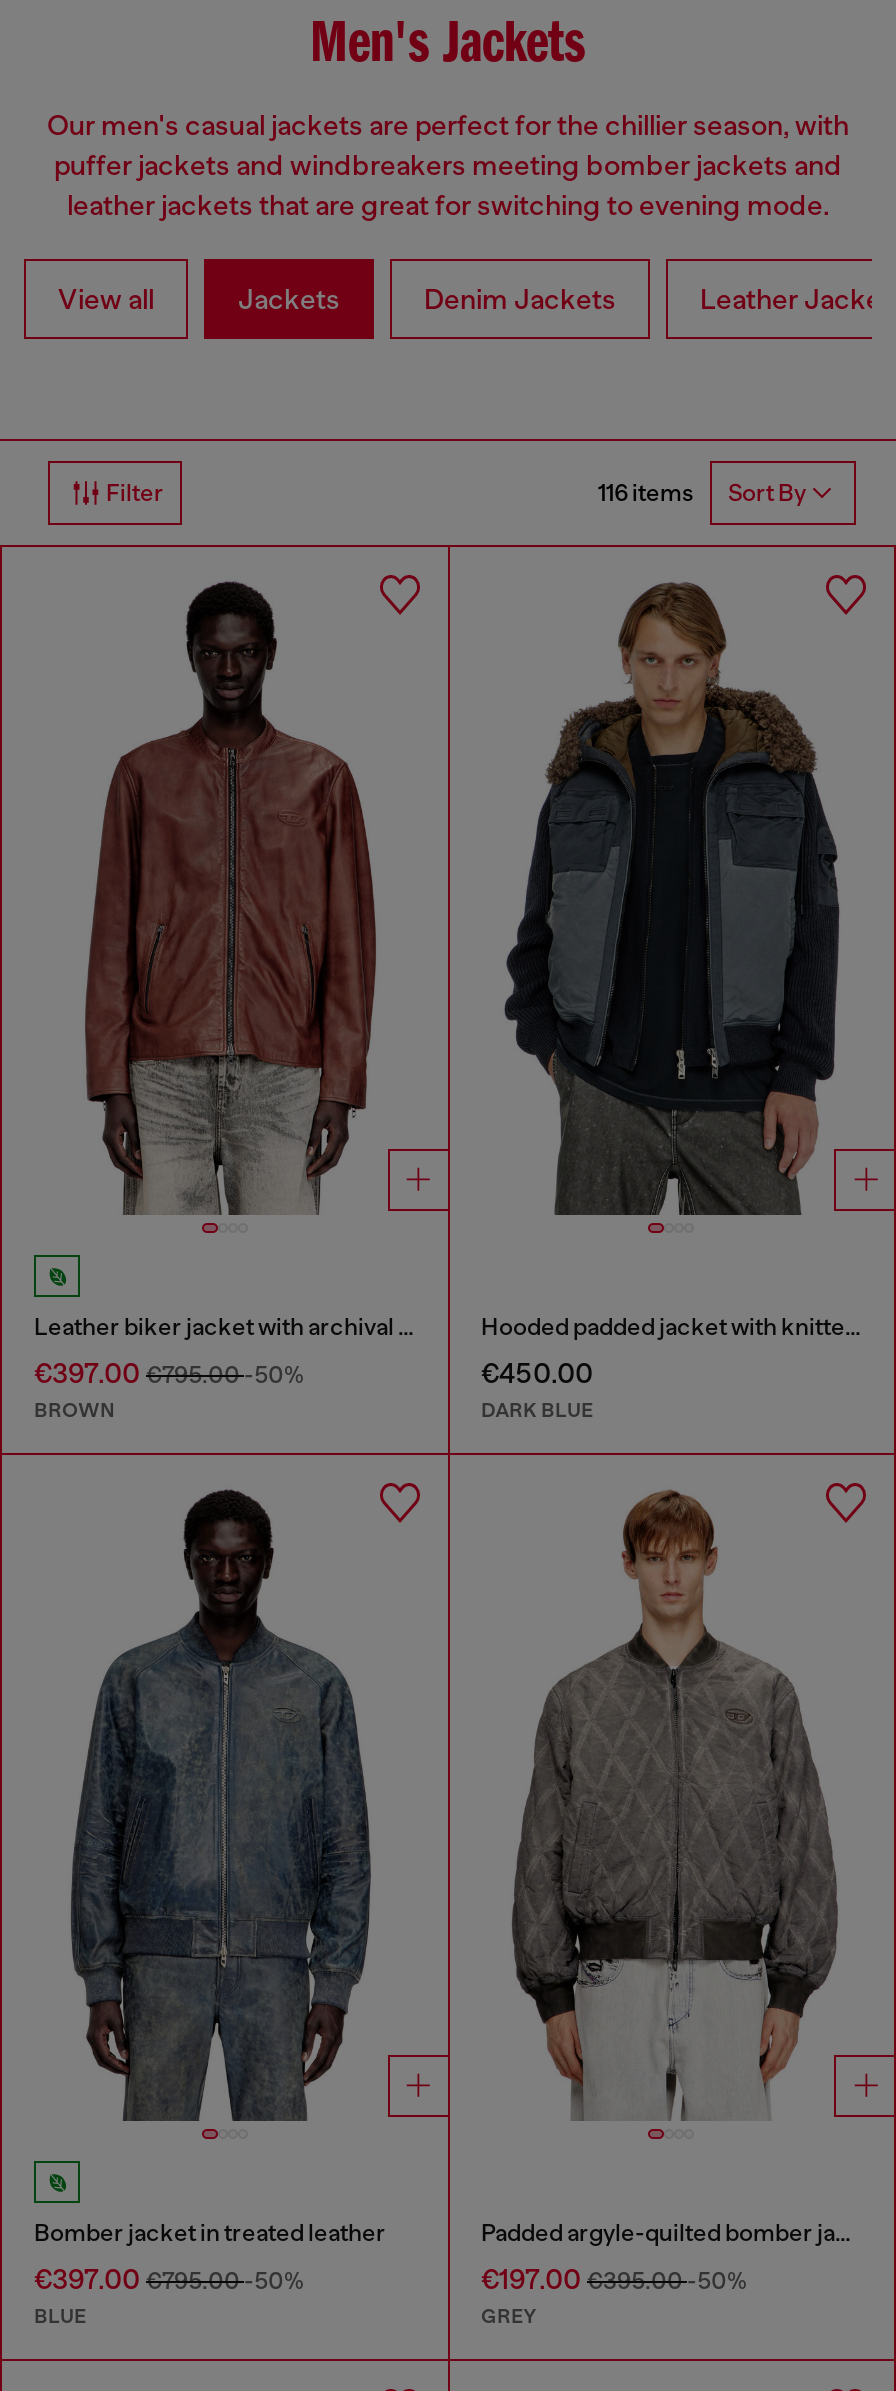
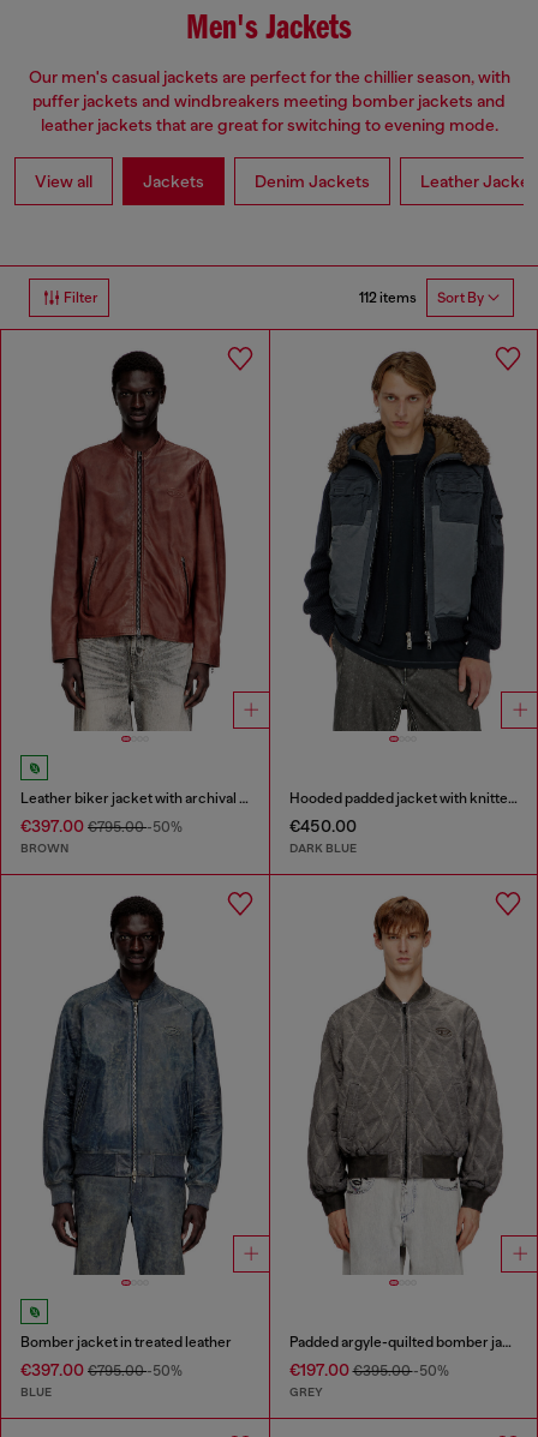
- 116 items Sort By
+ 112 items Sort By
